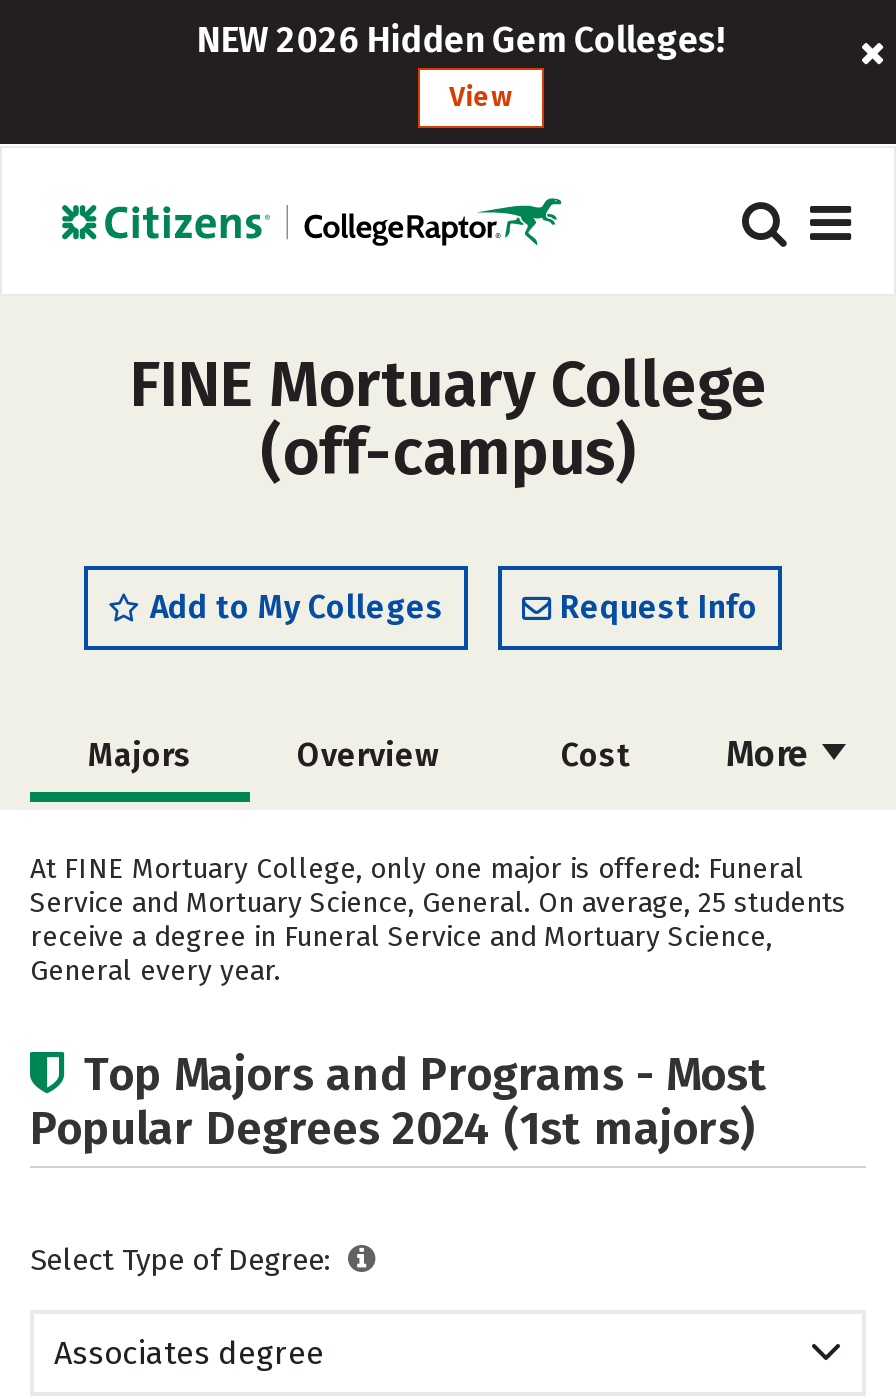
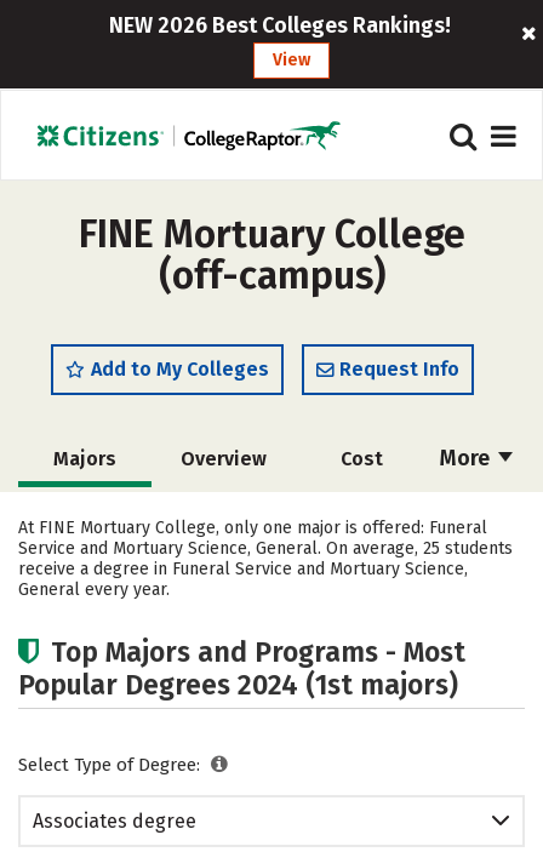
- NEW 2026 Hidden Gem Colleges!
+ NEW 2026 Best Colleges Rankings!
